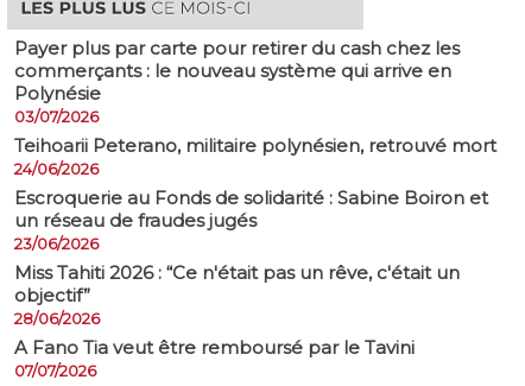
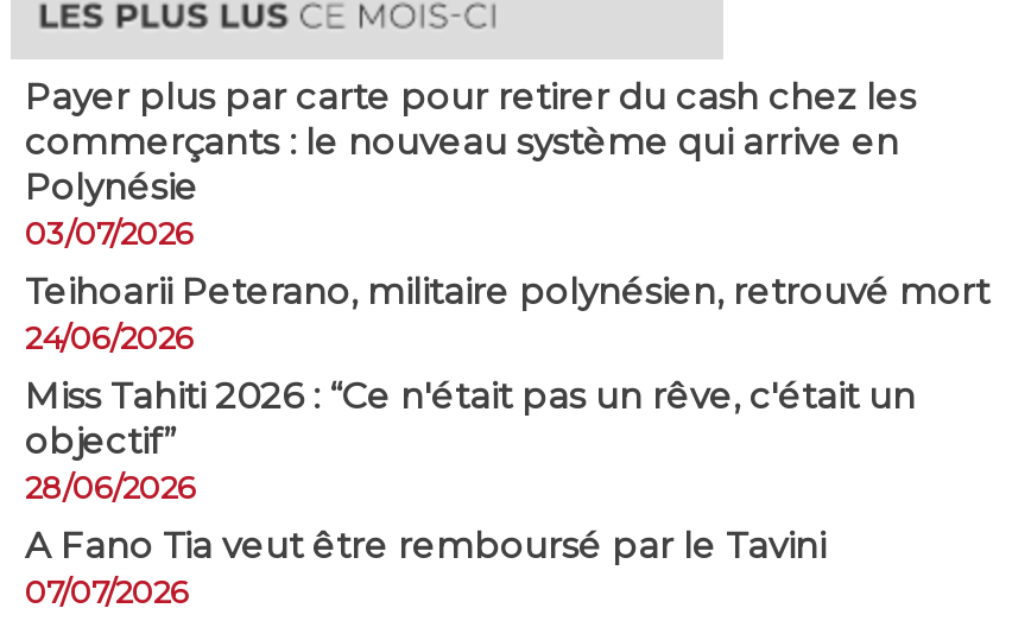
- Escroquerie au Fonds de solidarité : Sabine Boiron et
- un réseau de fraudes jugés
- 23/06/2026
